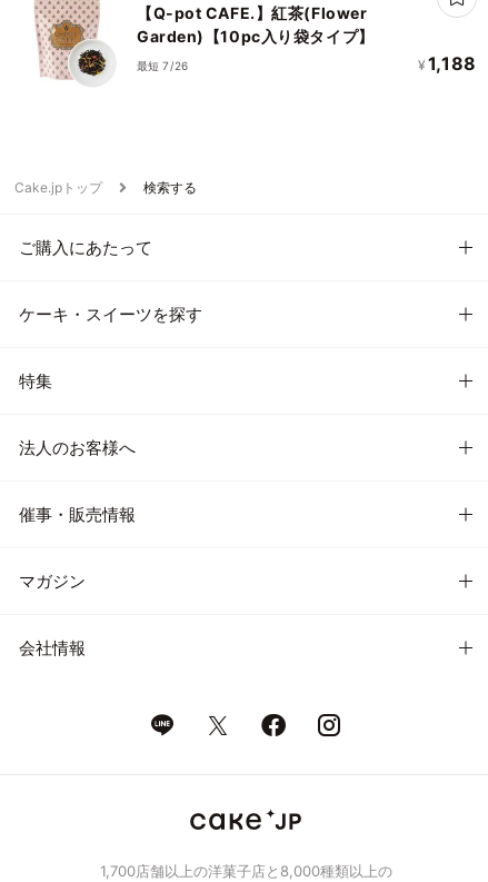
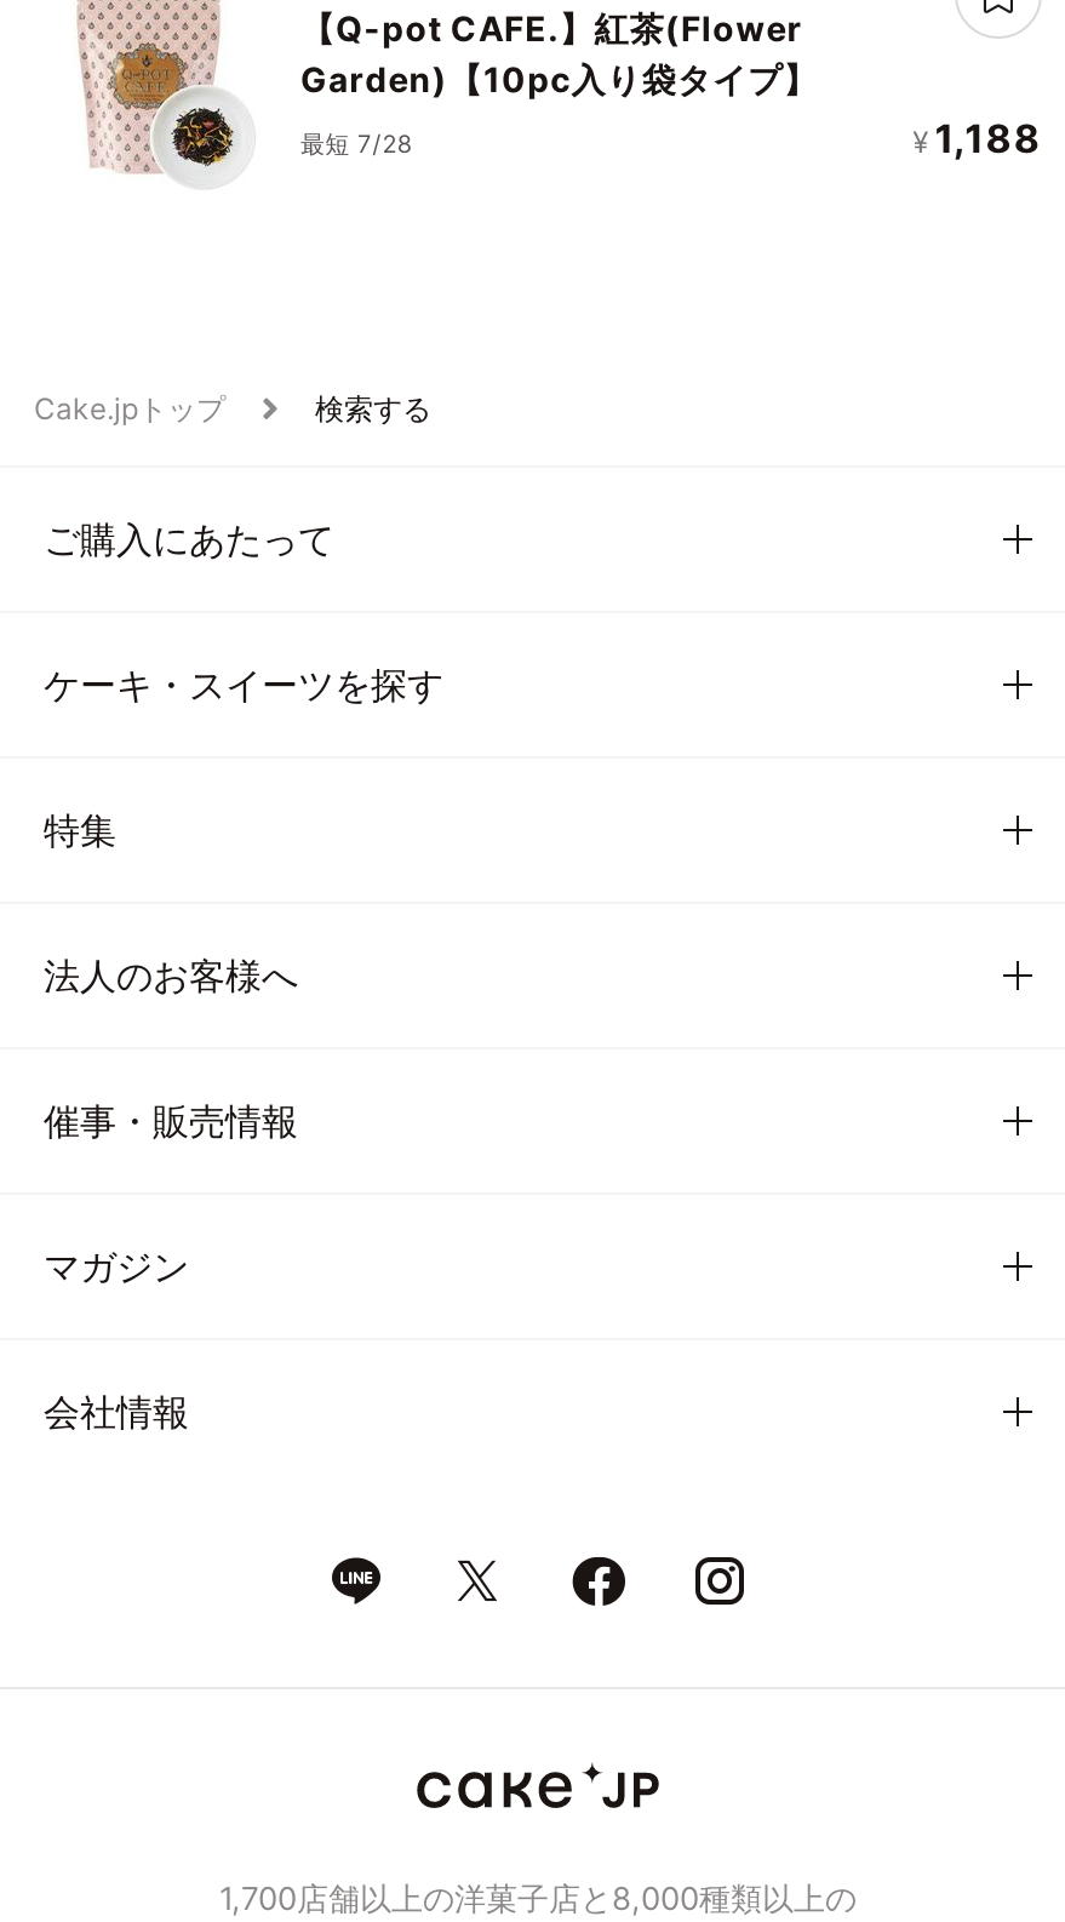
- 最短 7/26
+ 最短 7/28
